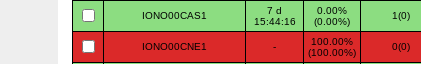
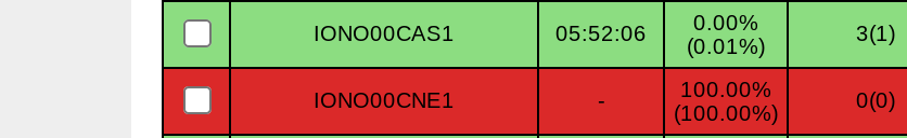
- 7 d
- 15:44:16
+ 05:52:06

- 1(0)
+ 3(1)

- (0.00%)
+ (0.01%)
